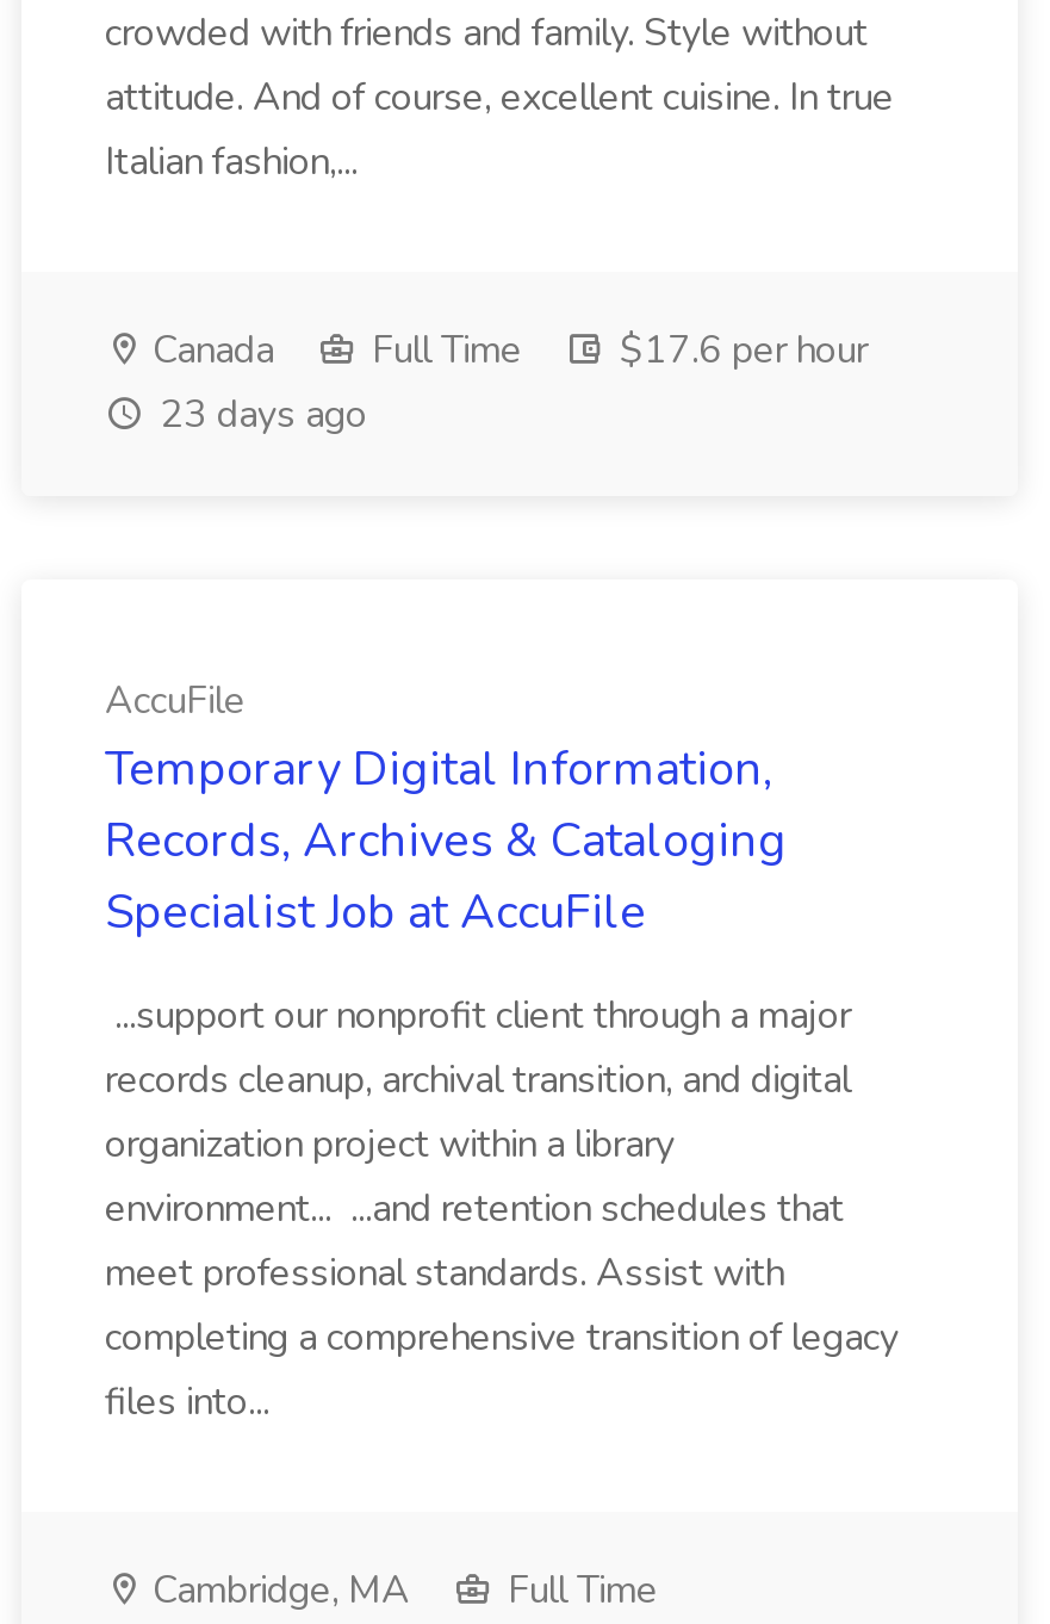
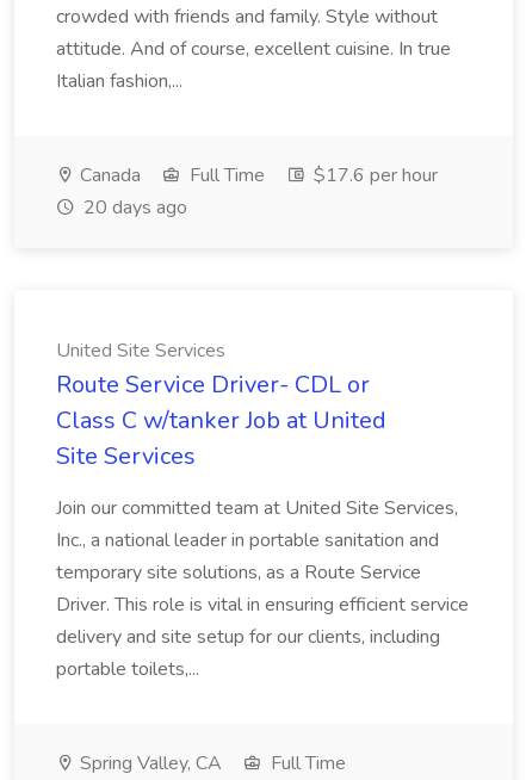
- 23 days ago
+ 20 days ago

- AccuFile
- Temporary Digital Information,
- Records, Archives & Cataloging
- Specialist Job at AccuFile
+ United Site Services
+ Route Service Driver- CDL or
+ Class C w/tanker Job at United
+ Site Services

- ...support our nonprofit client through a major
- records cleanup, archival transition, and digital
- organization project within a library
- environment... ...and retention schedules that
- meet professional standards. Assist with
- completing a comprehensive transition of legacy
- files into...
+ Join our committed team at United Site Services,
+ Inc., a national leader in portable sanitation and
+ temporary site solutions, as a Route Service
+ Driver. This role is vital in ensuring efficient service
+ delivery and site setup for our clients, including
+ portable toilets,...

- Cambridge, MA
+ Spring Valley, CA
